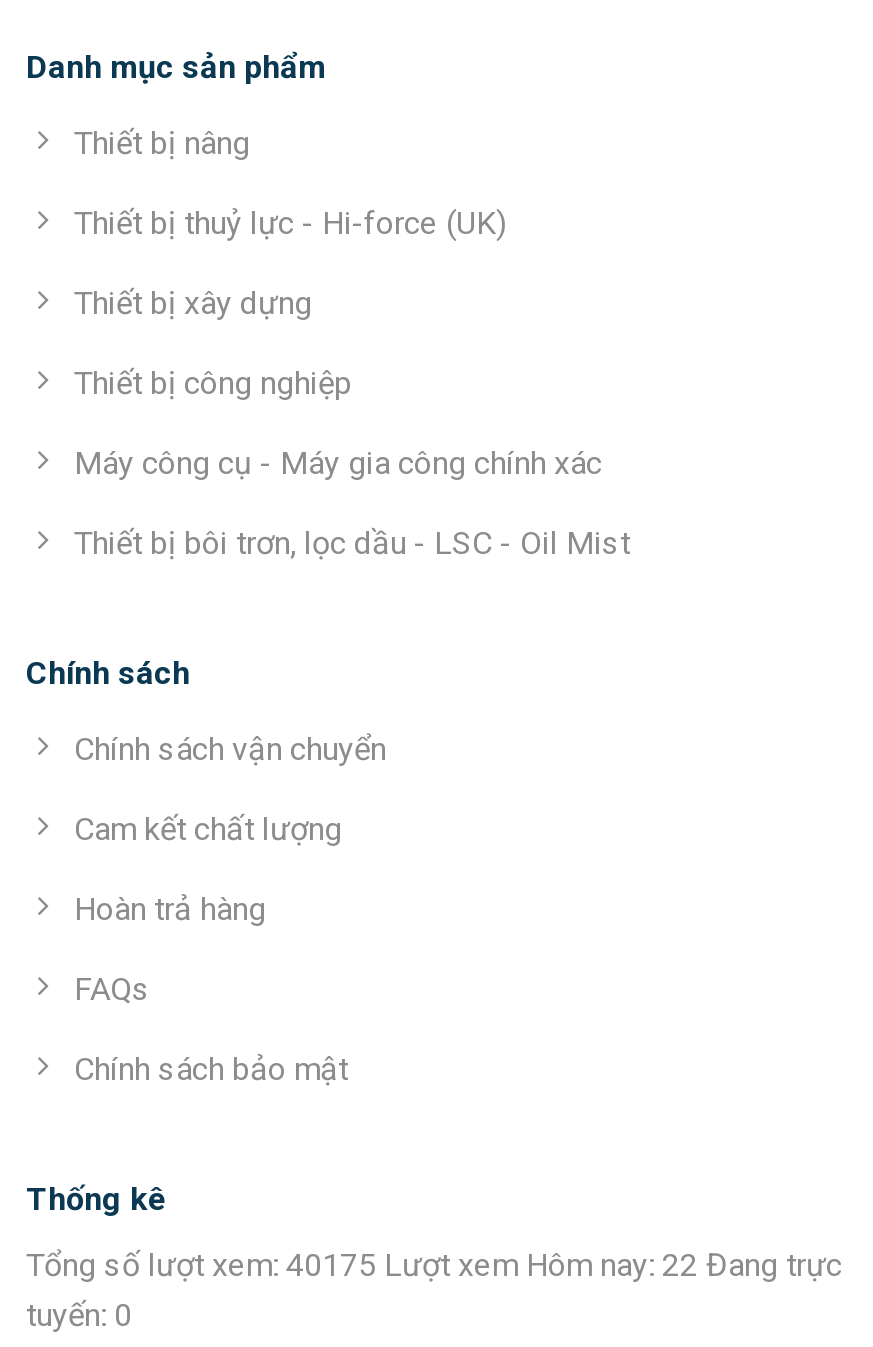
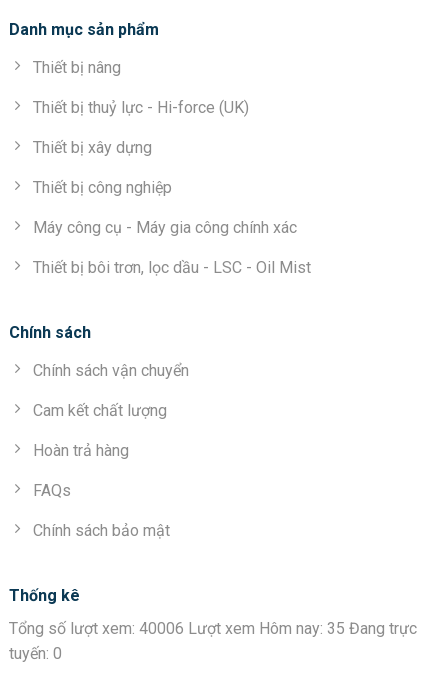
- Tổng số lượt xem: 40175 Lượt xem Hôm nay: 22 Đang trực
+ Tổng số lượt xem: 40006 Lượt xem Hôm nay: 35 Đang trực
